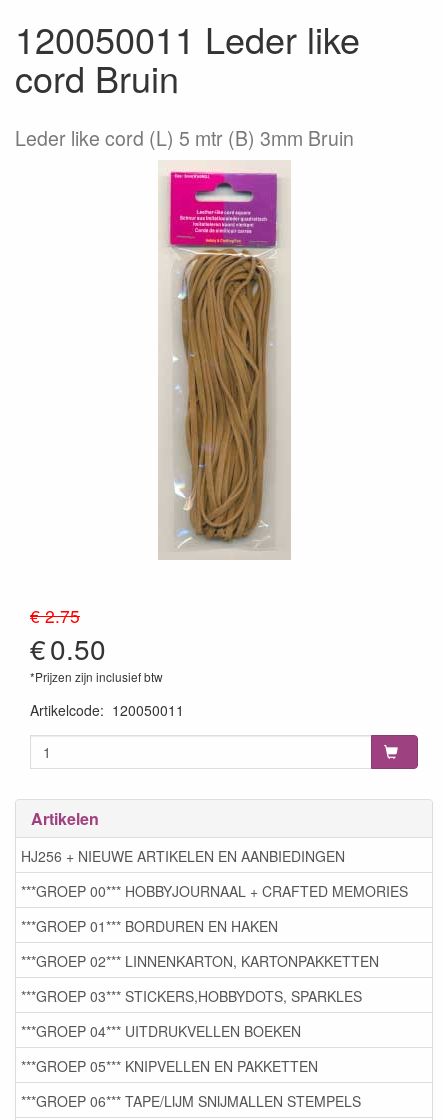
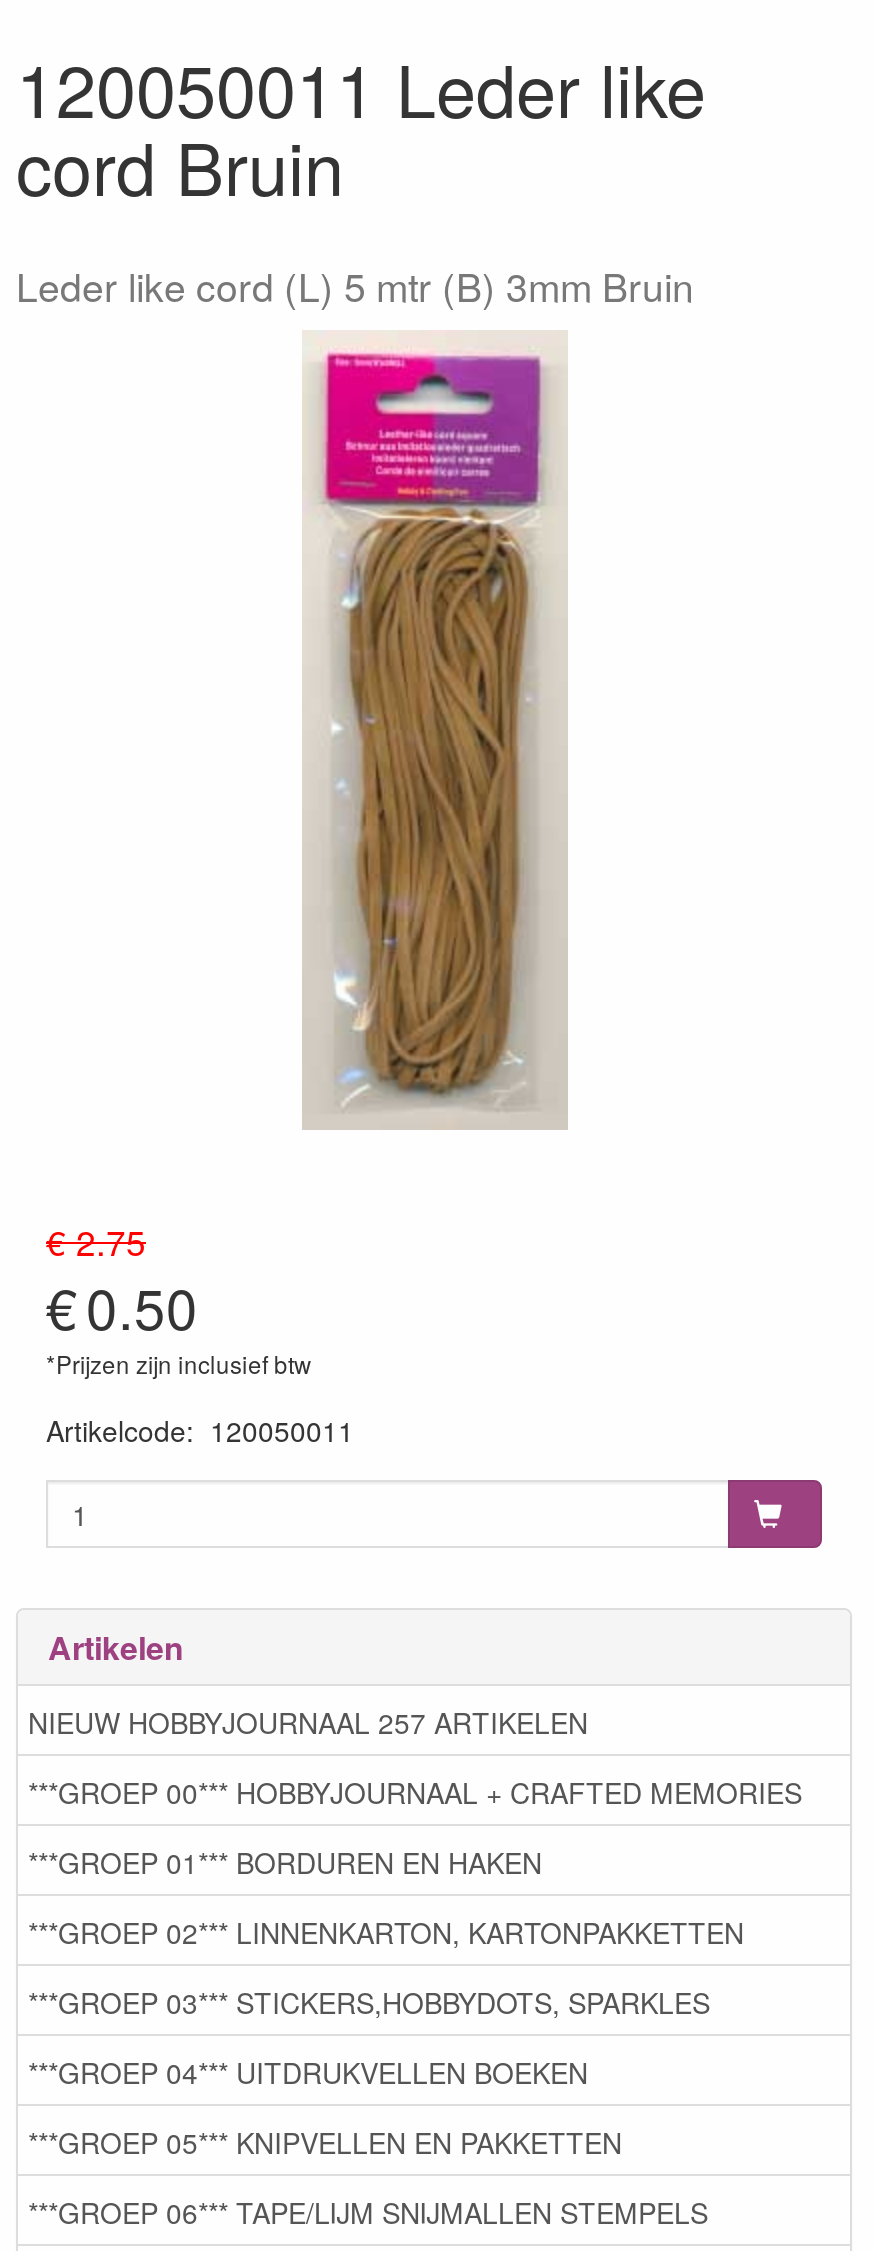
- HJ256 + NIEUWE ARTIKELEN EN AANBIEDINGEN
+ NIEUW HOBBYJOURNAAL 257 ARTIKELEN
